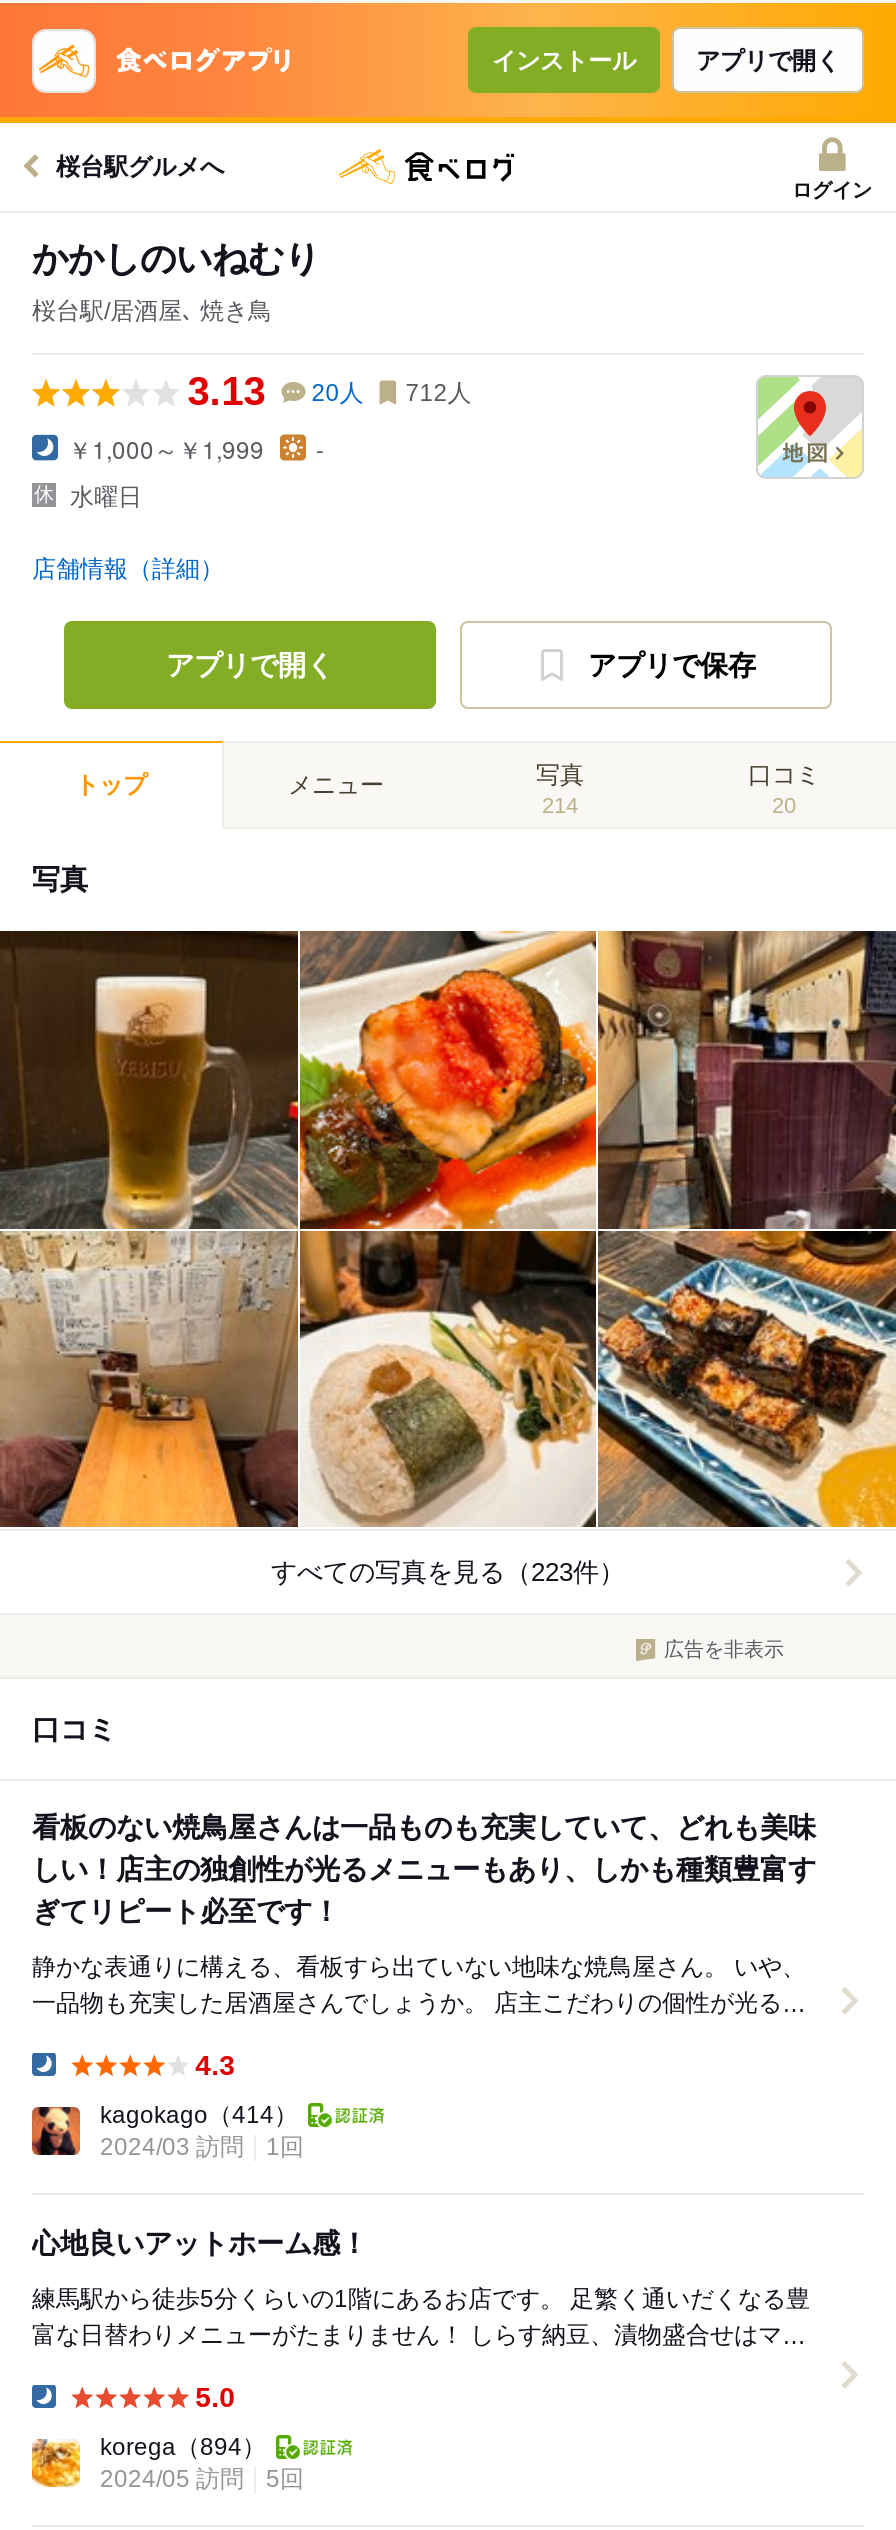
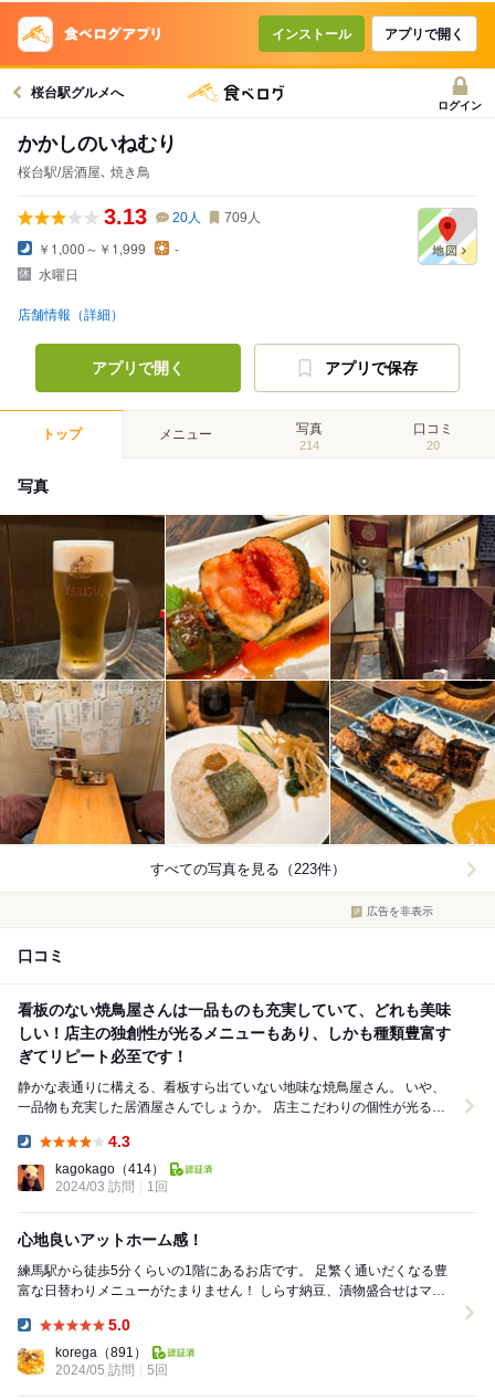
- 3.13 20人 712人
+ 3.13 20人 709人

- korega（894）
+ korega（891）
